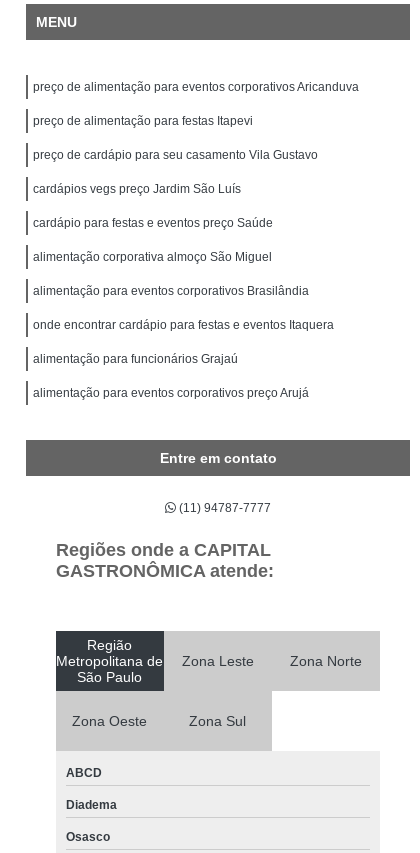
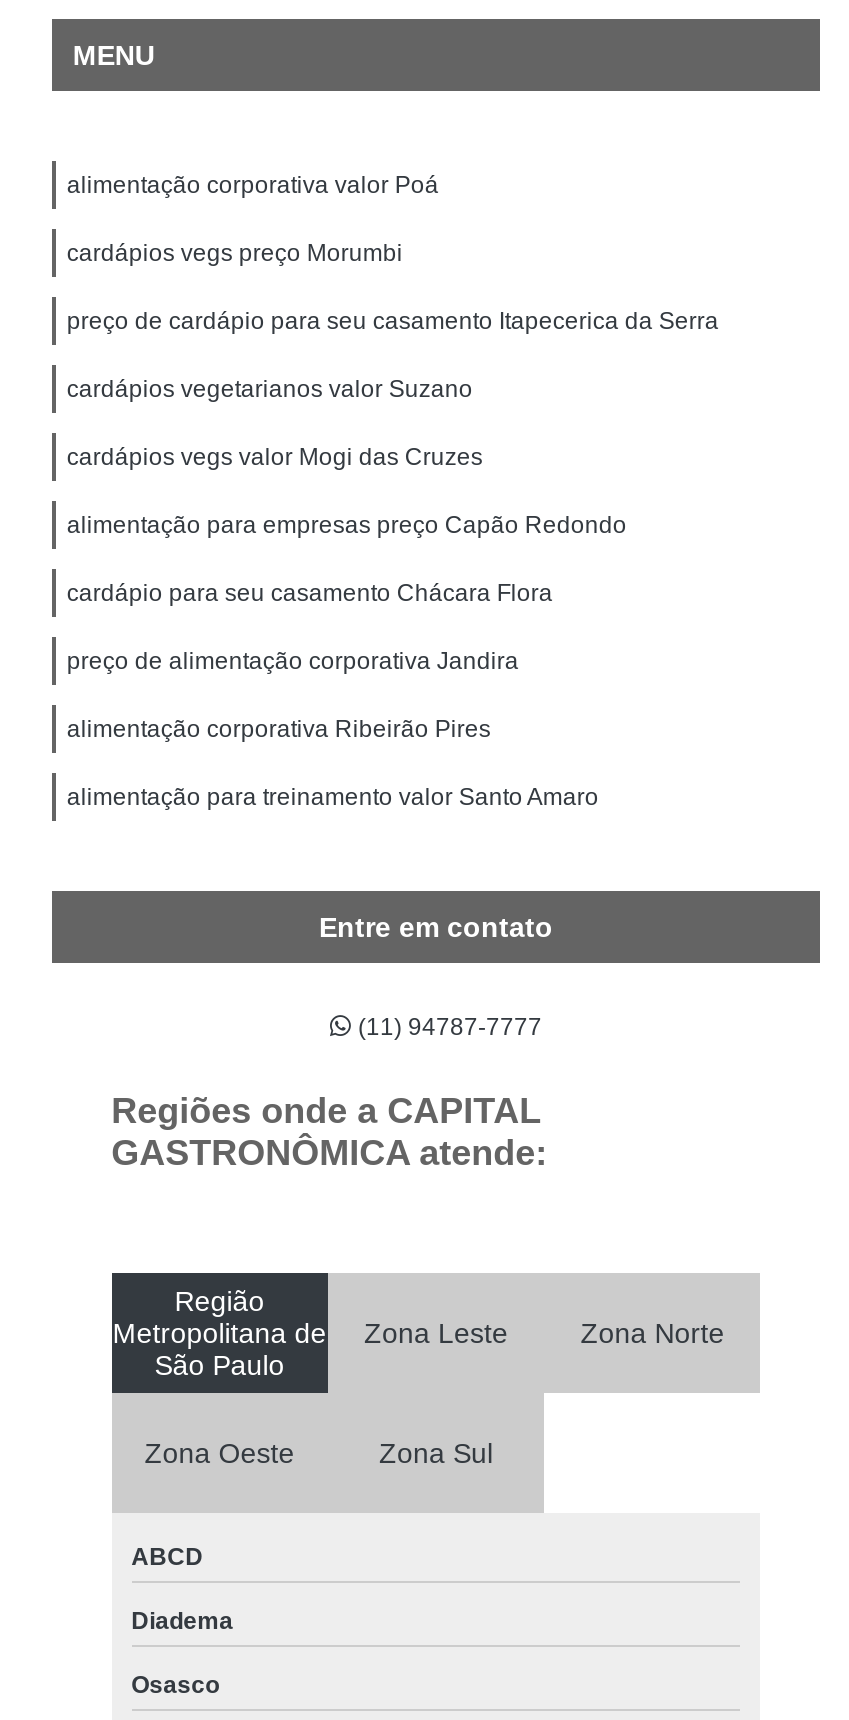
- preço de alimentação para eventos corporativos Aricanduva
+ alimentação corporativa valor Poá

- preço de alimentação para festas Itapevi
+ cardápios vegs preço Morumbi

- preço de cardápio para seu casamento Vila Gustavo
+ preço de cardápio para seu casamento Itapecerica da Serra

- cardápios vegs preço Jardim São Luís
+ cardápios vegetarianos valor Suzano

- cardápio para festas e eventos preço Saúde
+ cardápios vegs valor Mogi das Cruzes

- alimentação corporativa almoço São Miguel
+ alimentação para empresas preço Capão Redondo

- alimentação para eventos corporativos Brasilândia
+ cardápio para seu casamento Chácara Flora

- onde encontrar cardápio para festas e eventos Itaquera
+ preço de alimentação corporativa Jandira

- alimentação para funcionários Grajaú
+ alimentação corporativa Ribeirão Pires

- alimentação para eventos corporativos preço Arujá
+ alimentação para treinamento valor Santo Amaro
